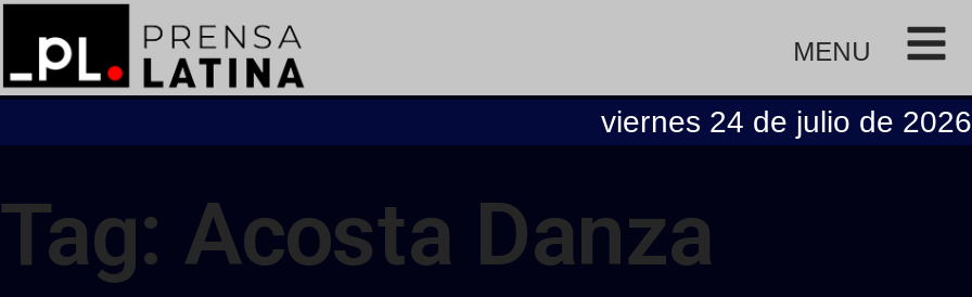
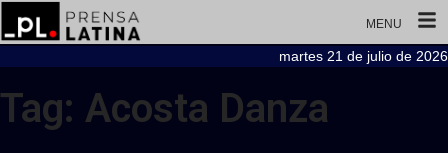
- viernes 24 de julio de 2026
+ martes 21 de julio de 2026
